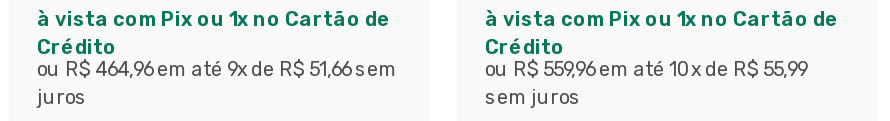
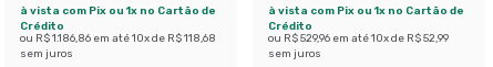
- ou R$ 464,96 em até 9x de R$ 51,66 sem
- juros
+ ou R$ 1.186,86 em até 10x de R$ 118,68
+ sem juros

- ou R$ 559,96 em até 10 x de R$ 55,99
+ ou R$ 529,96 em até 10 x de R$ 52,99
